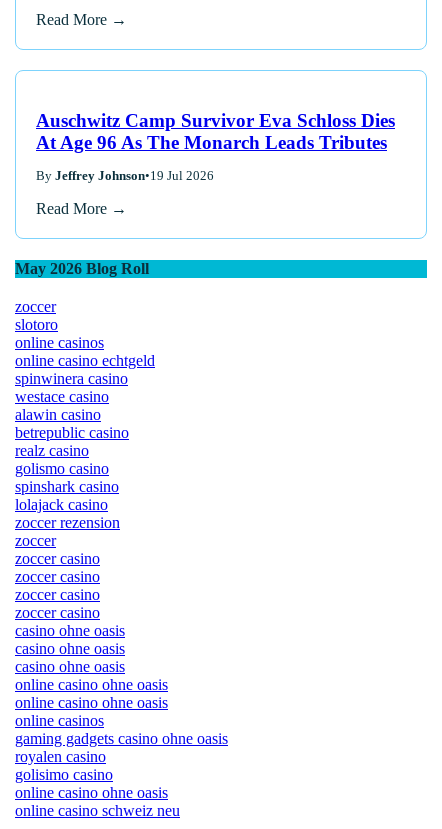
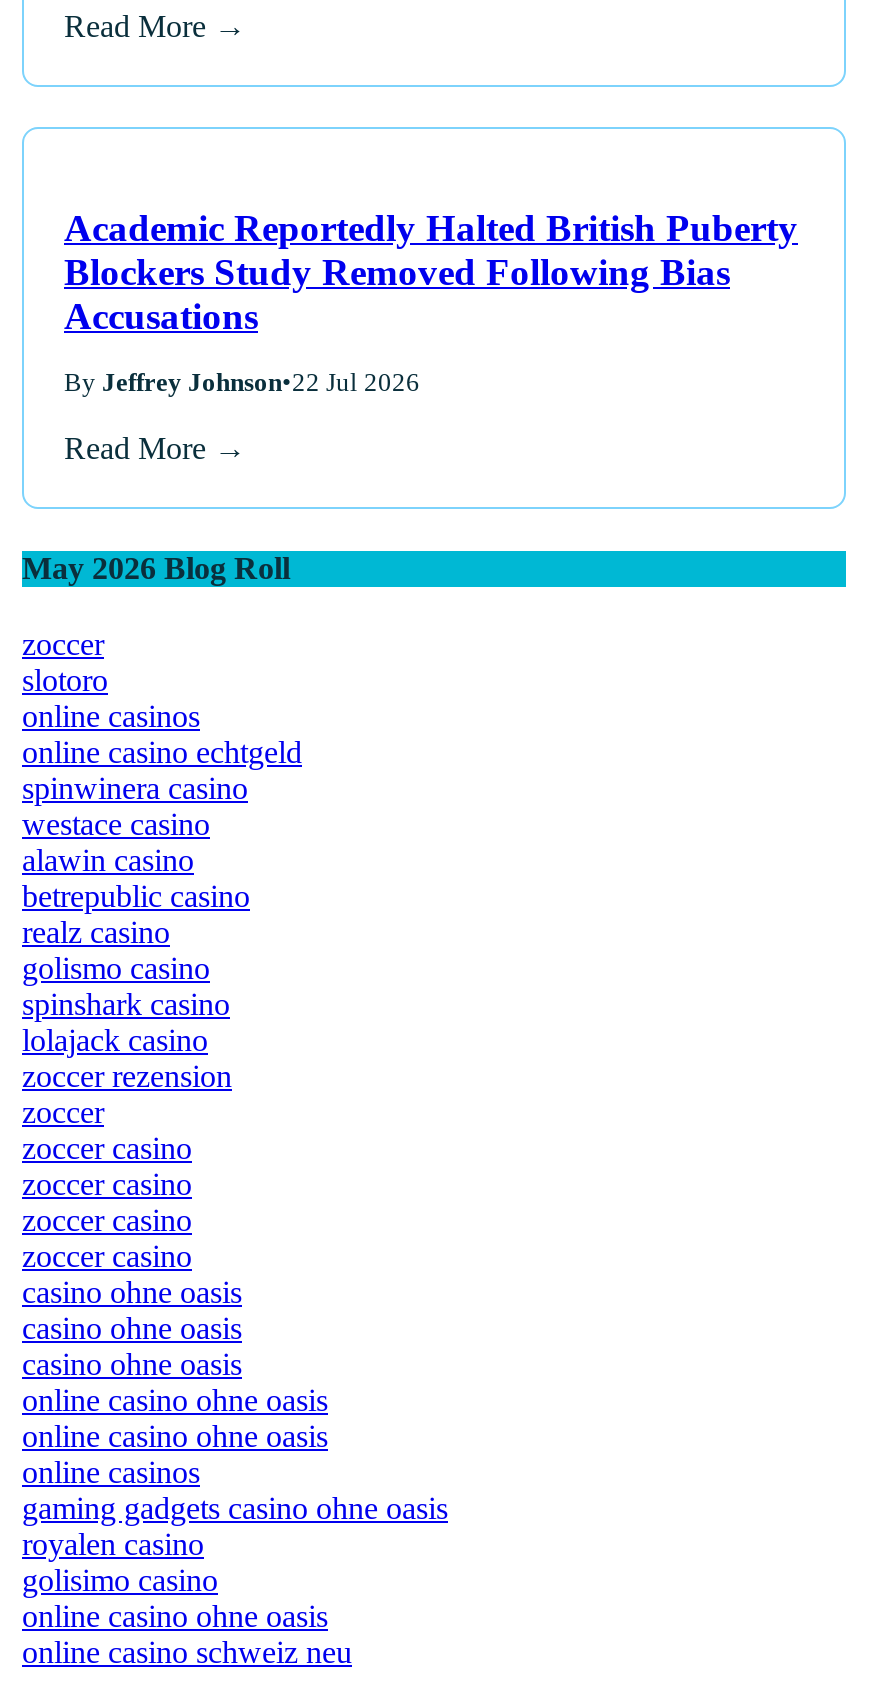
- Auschwitz Camp Survivor Eva Schloss Dies
- At Age 96 As The Monarch Leads Tributes
+ Academic Reportedly Halted British Puberty
+ Blockers Study Removed Following Bias
+ Accusations

- By Jeffrey Johnson•19 Jul 2026
+ By Jeffrey Johnson•22 Jul 2026
